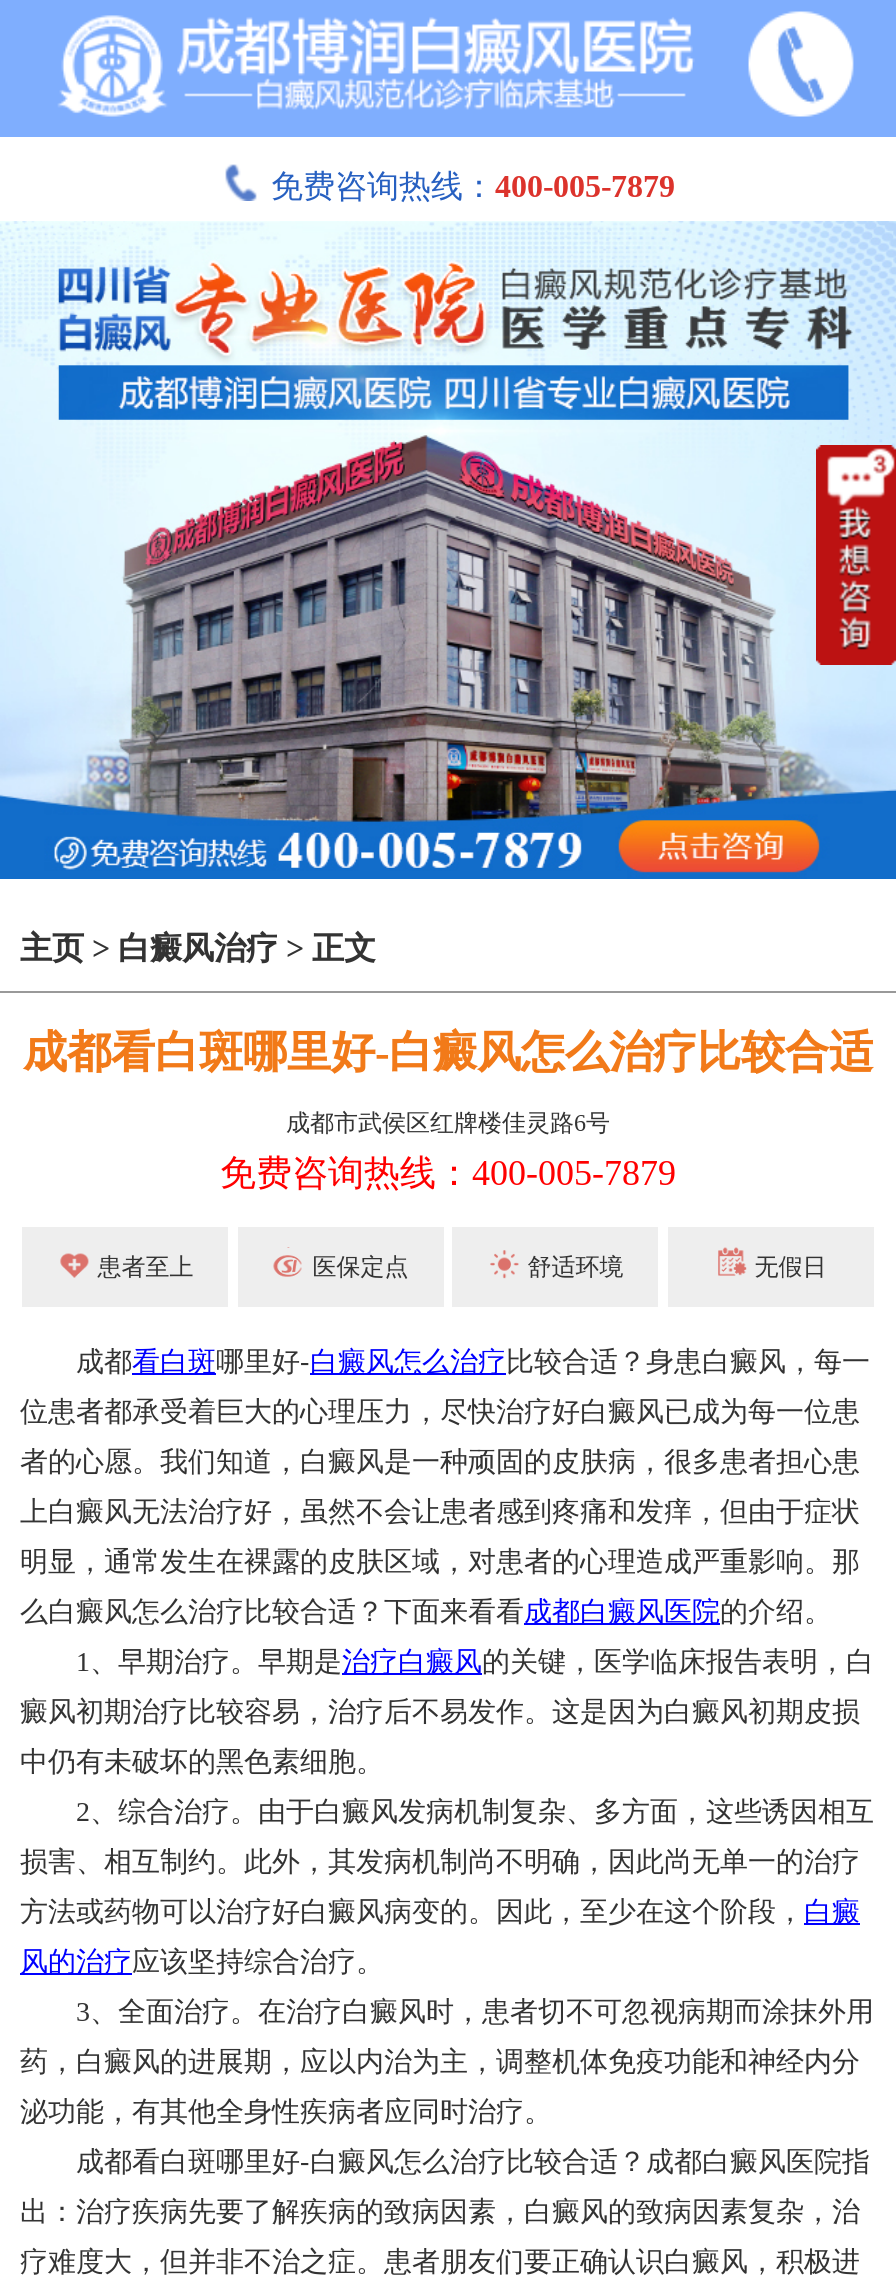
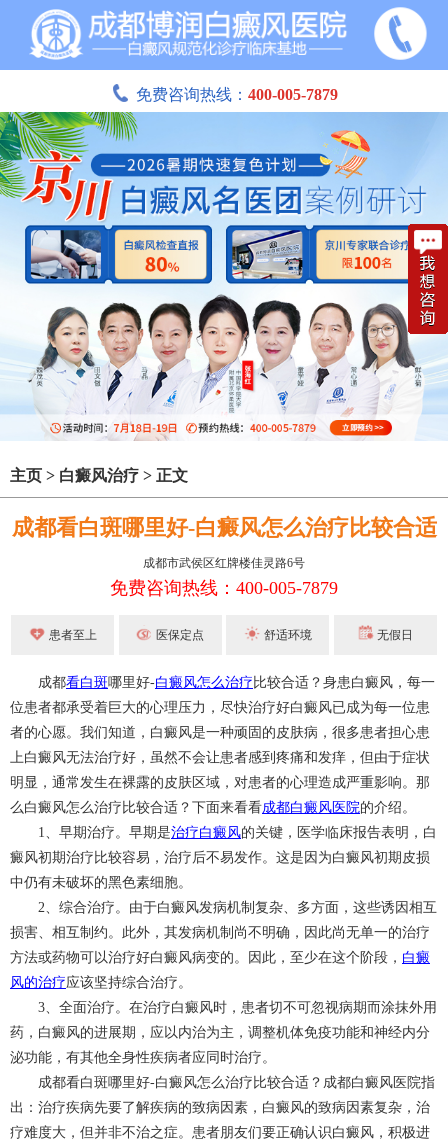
- [image]
+ [image]
